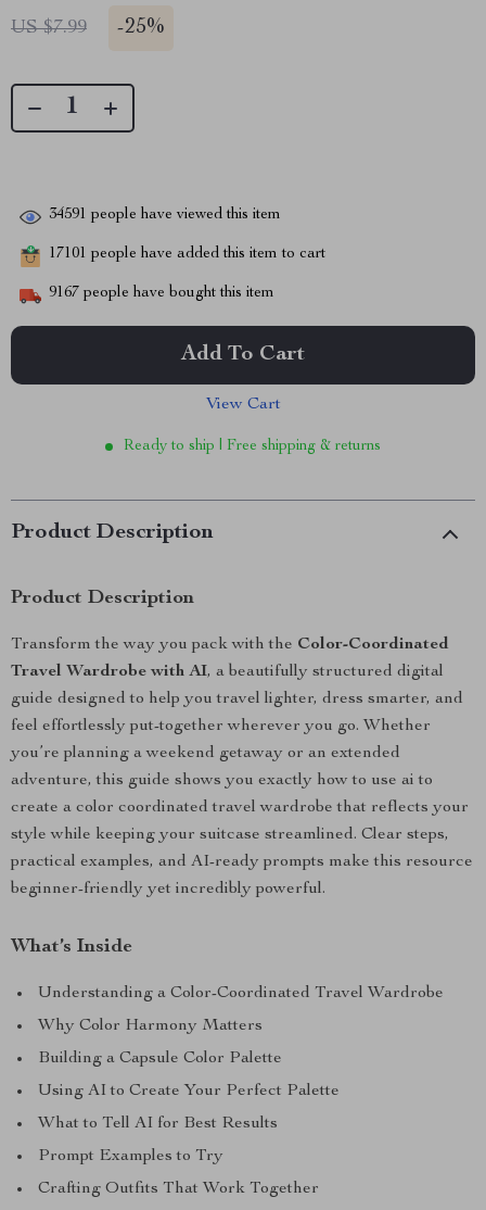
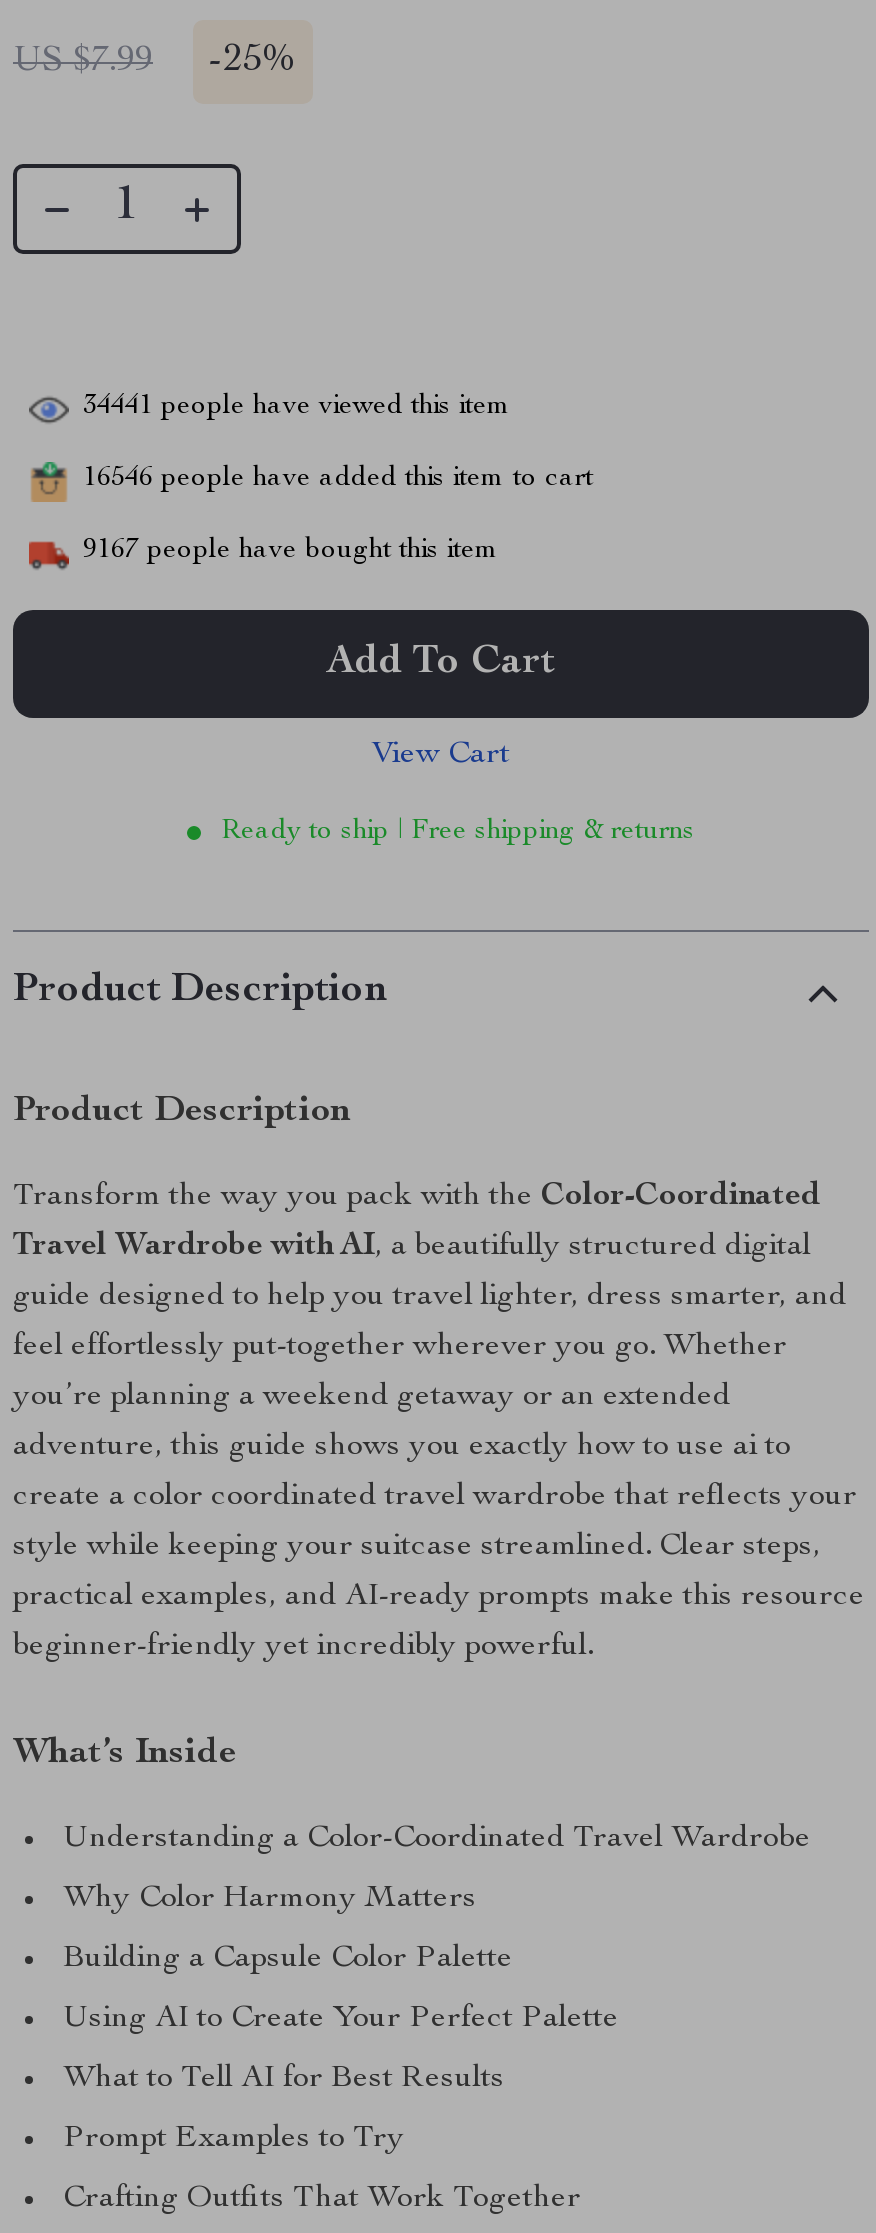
- 34591 people have viewed this item
+ 34441 people have viewed this item

- 17101 people have added this item to cart
+ 16546 people have added this item to cart
